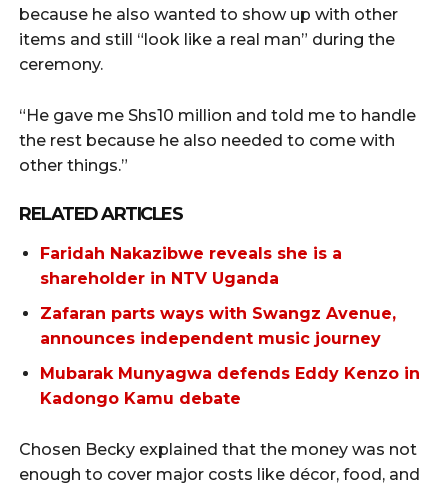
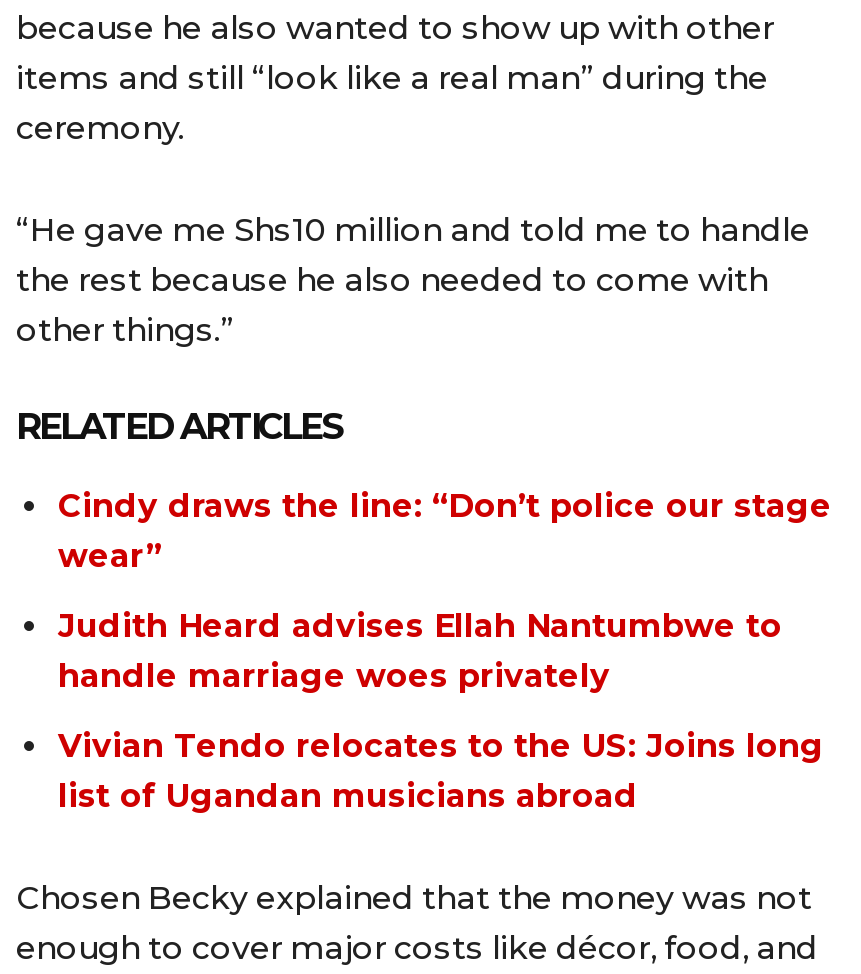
- Faridah Nakazibwe reveals she is a
- shareholder in NTV Uganda
+ Cindy draws the line: “Don’t police our stage
+ wear”

- Zafaran parts ways with Swangz Avenue,
- announces independent music journey
+ Judith Heard advises Ellah Nantumbwe to
+ handle marriage woes privately

- Mubarak Munyagwa defends Eddy Kenzo in
- Kadongo Kamu debate
+ Vivian Tendo relocates to the US: Joins long
+ list of Ugandan musicians abroad
